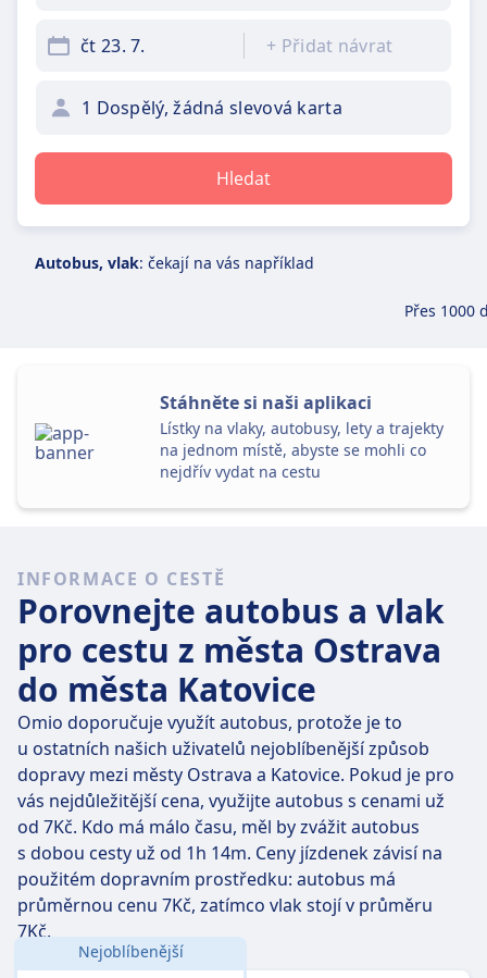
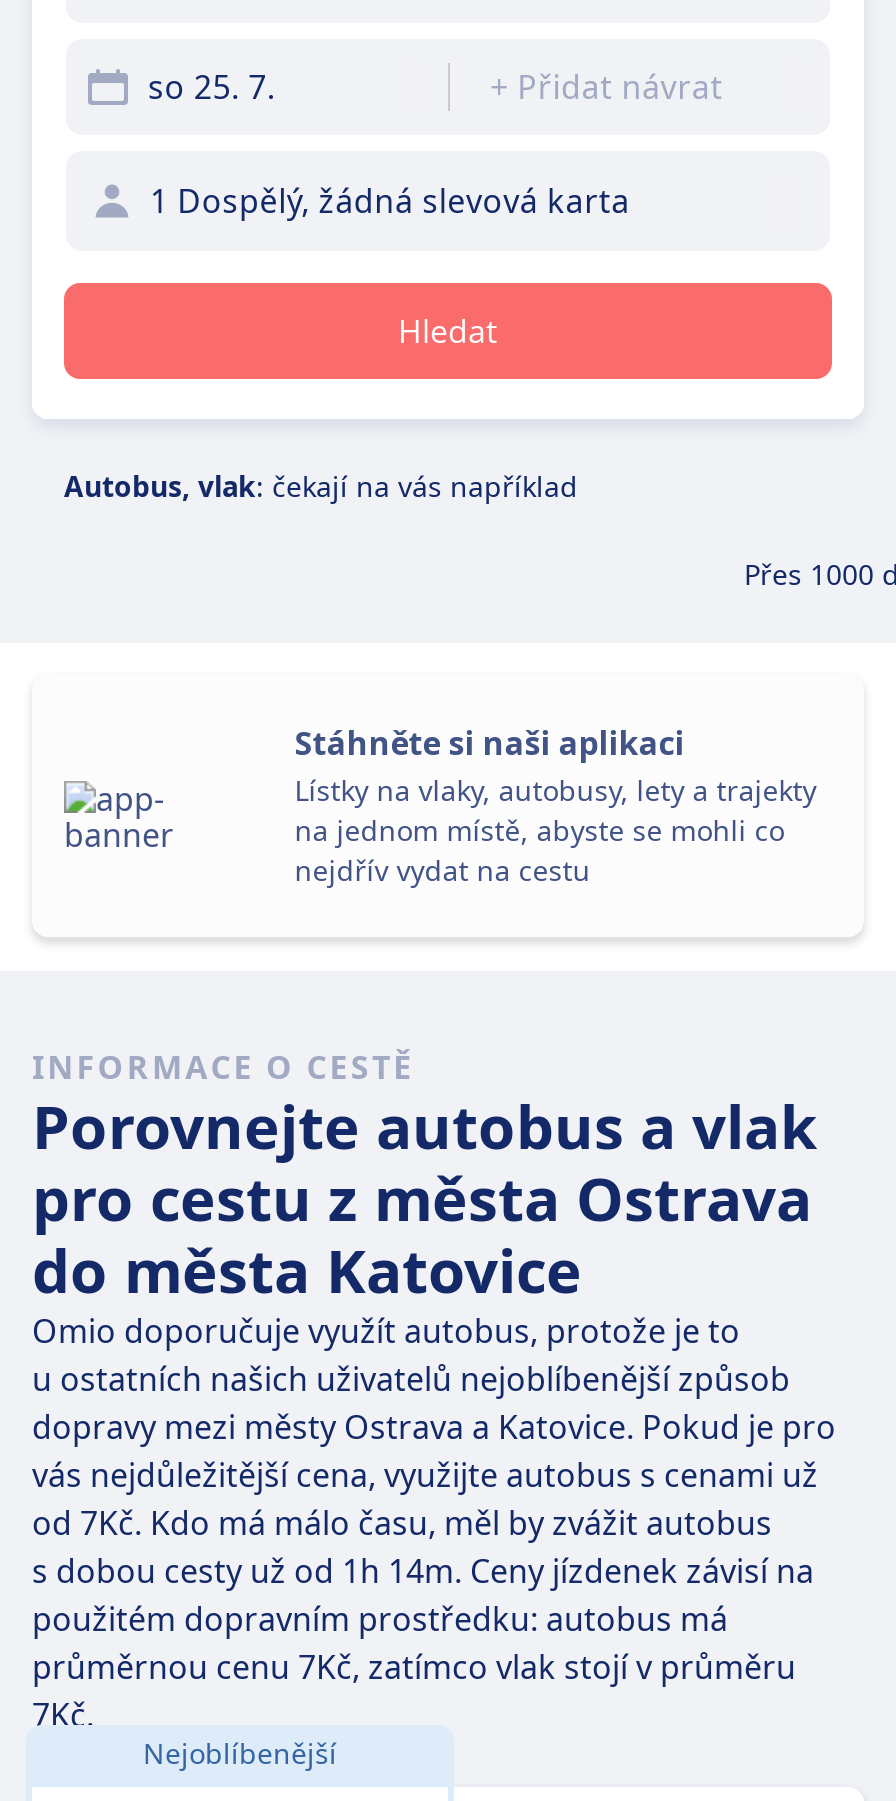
- čt 23. 7.
+ so 25. 7.
